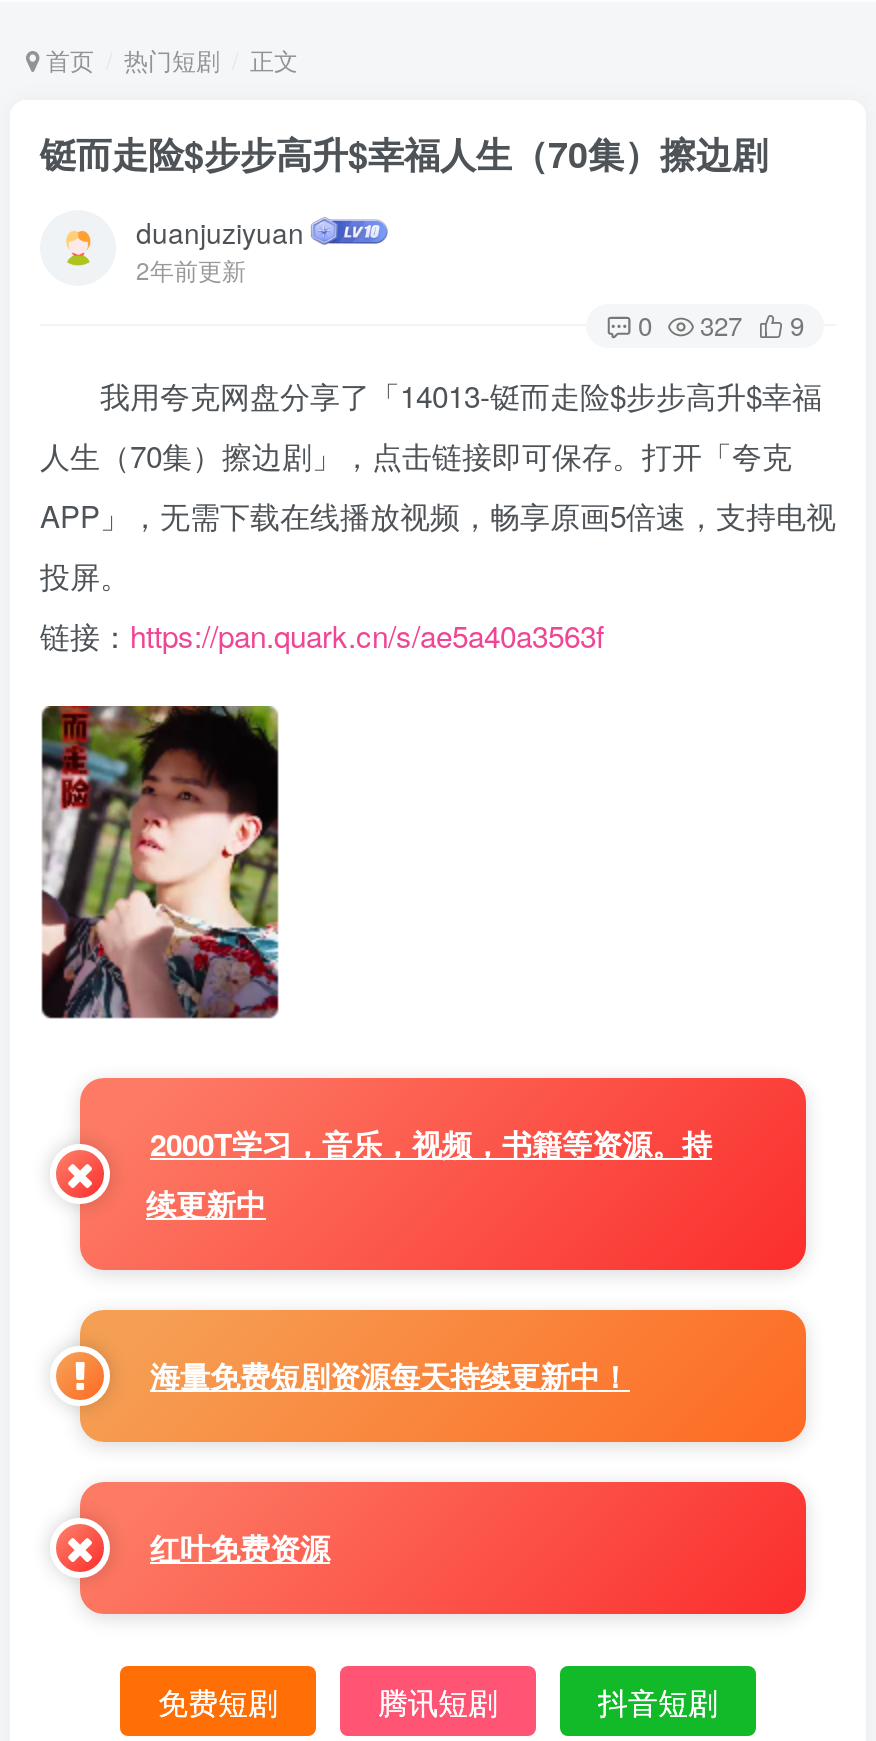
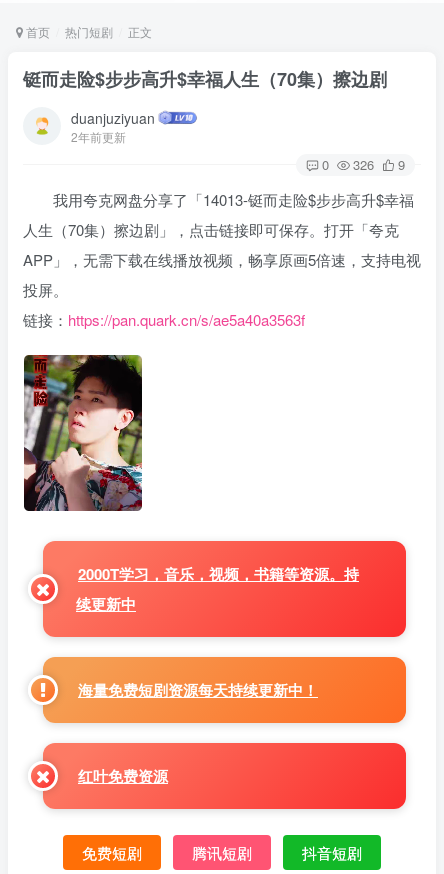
- 0 327 9
+ 0 326 9
